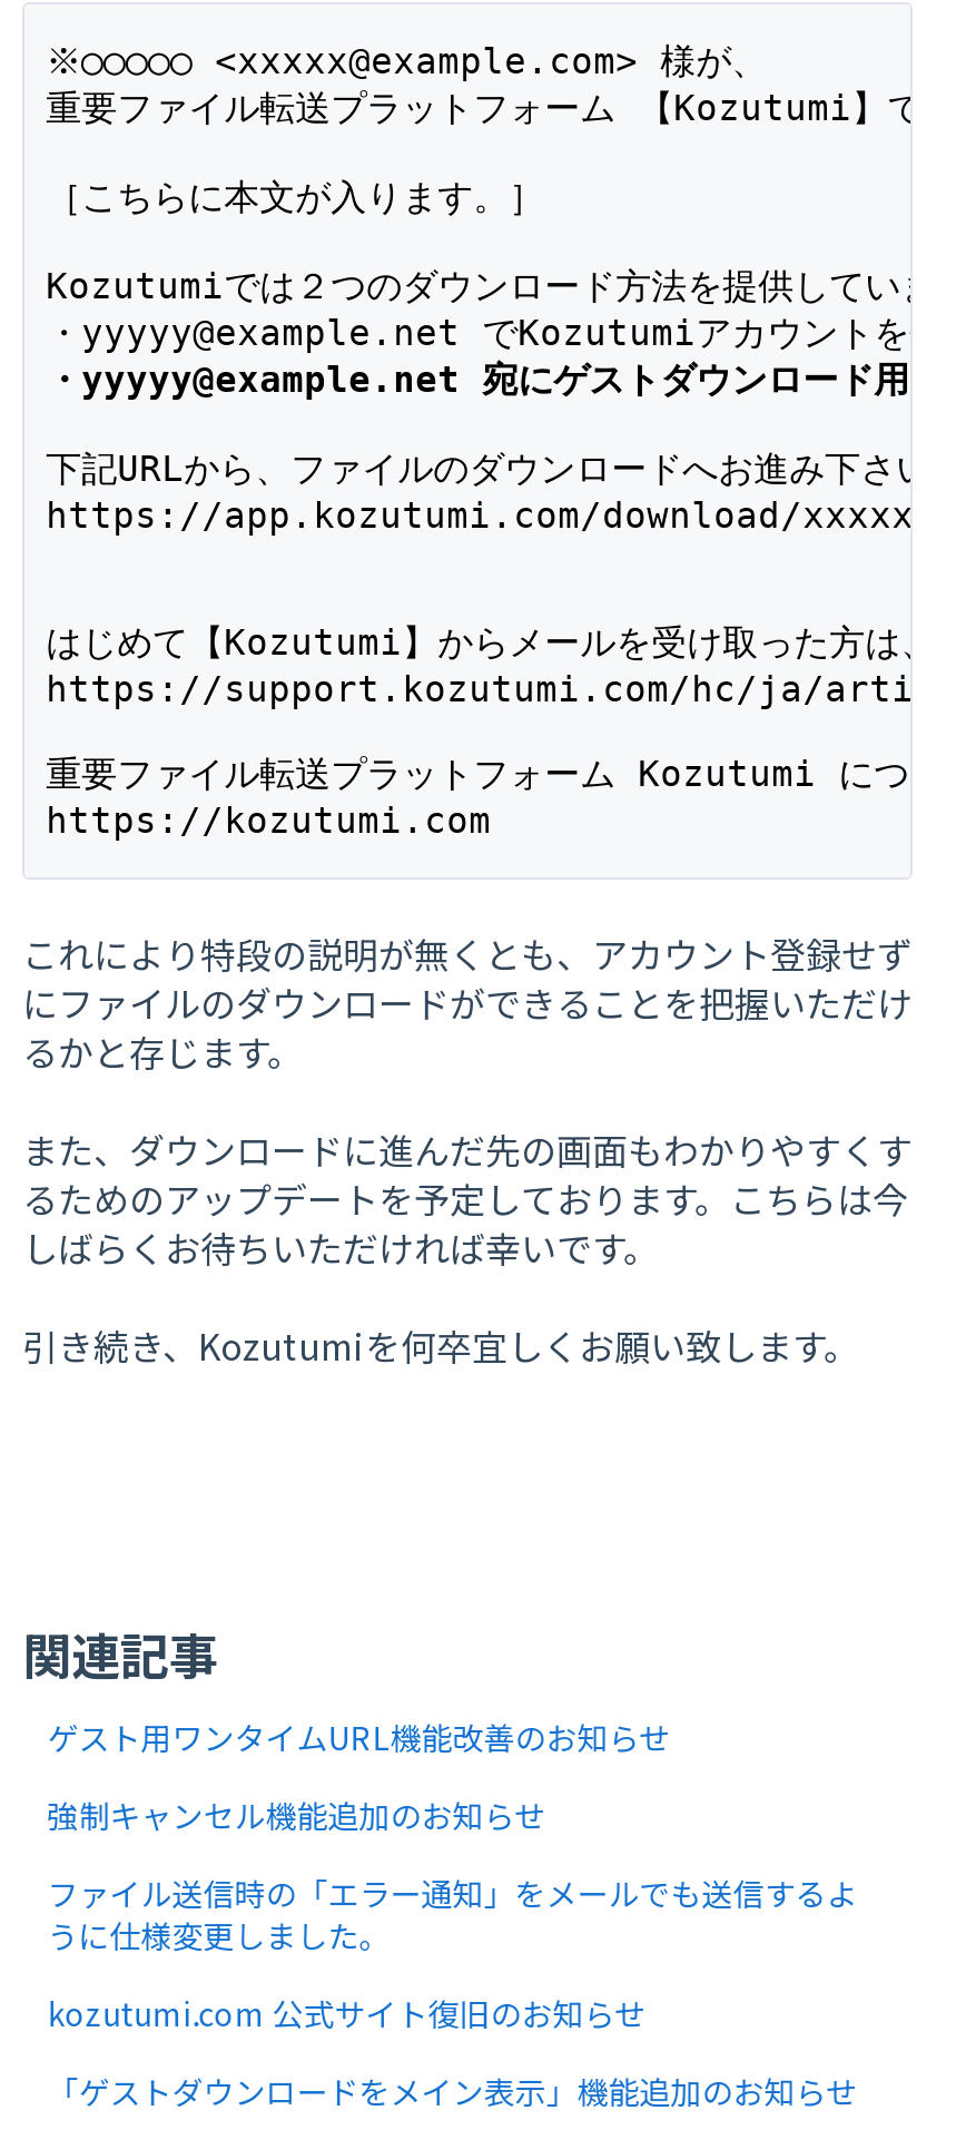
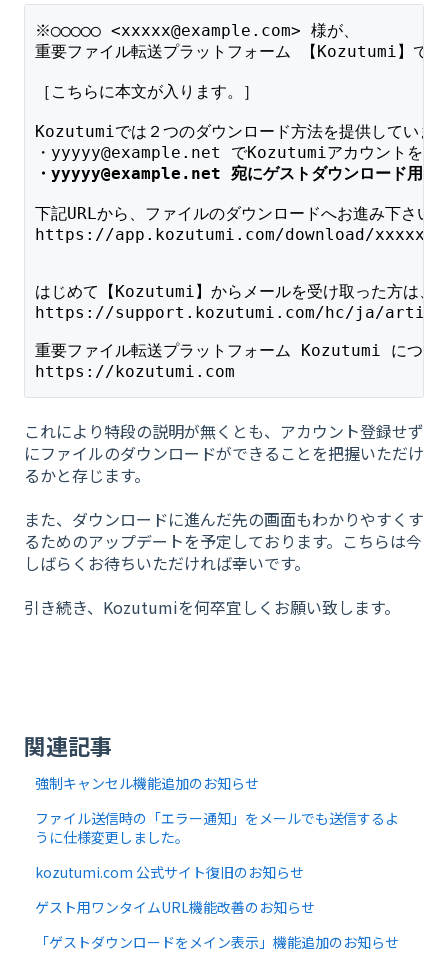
moved down: ゲスト用ワンタイムURL機能改善のお知らせ

moved up: 強制キャンセル機能追加のお知らせ | ファイル送信時の「エラー通知」をメールでも送信するよ | うに仕様変更しました。 | kozutumi.com 公式サイト復旧のお知らせ
